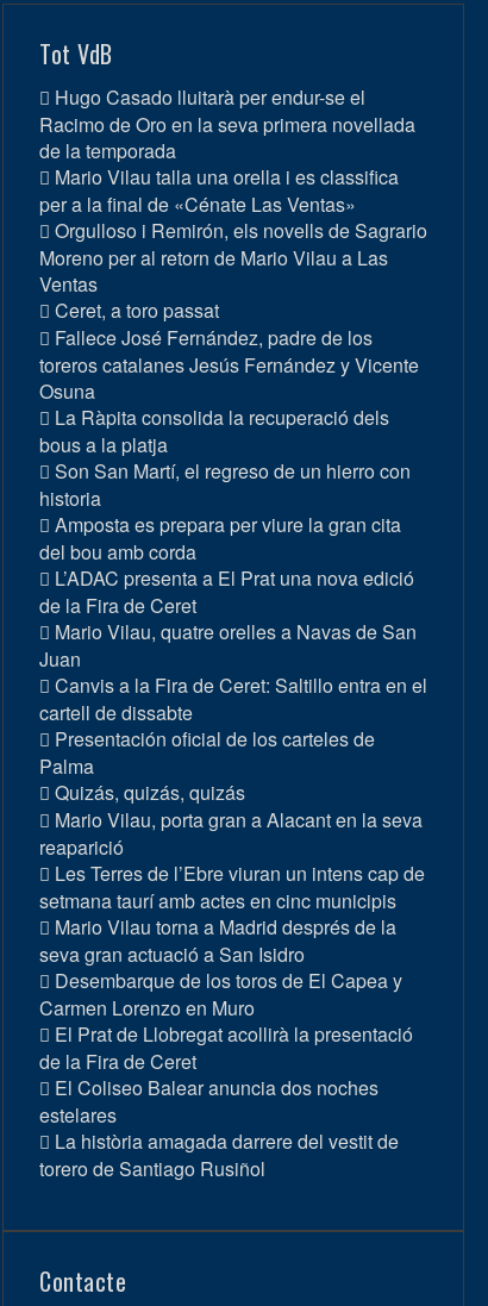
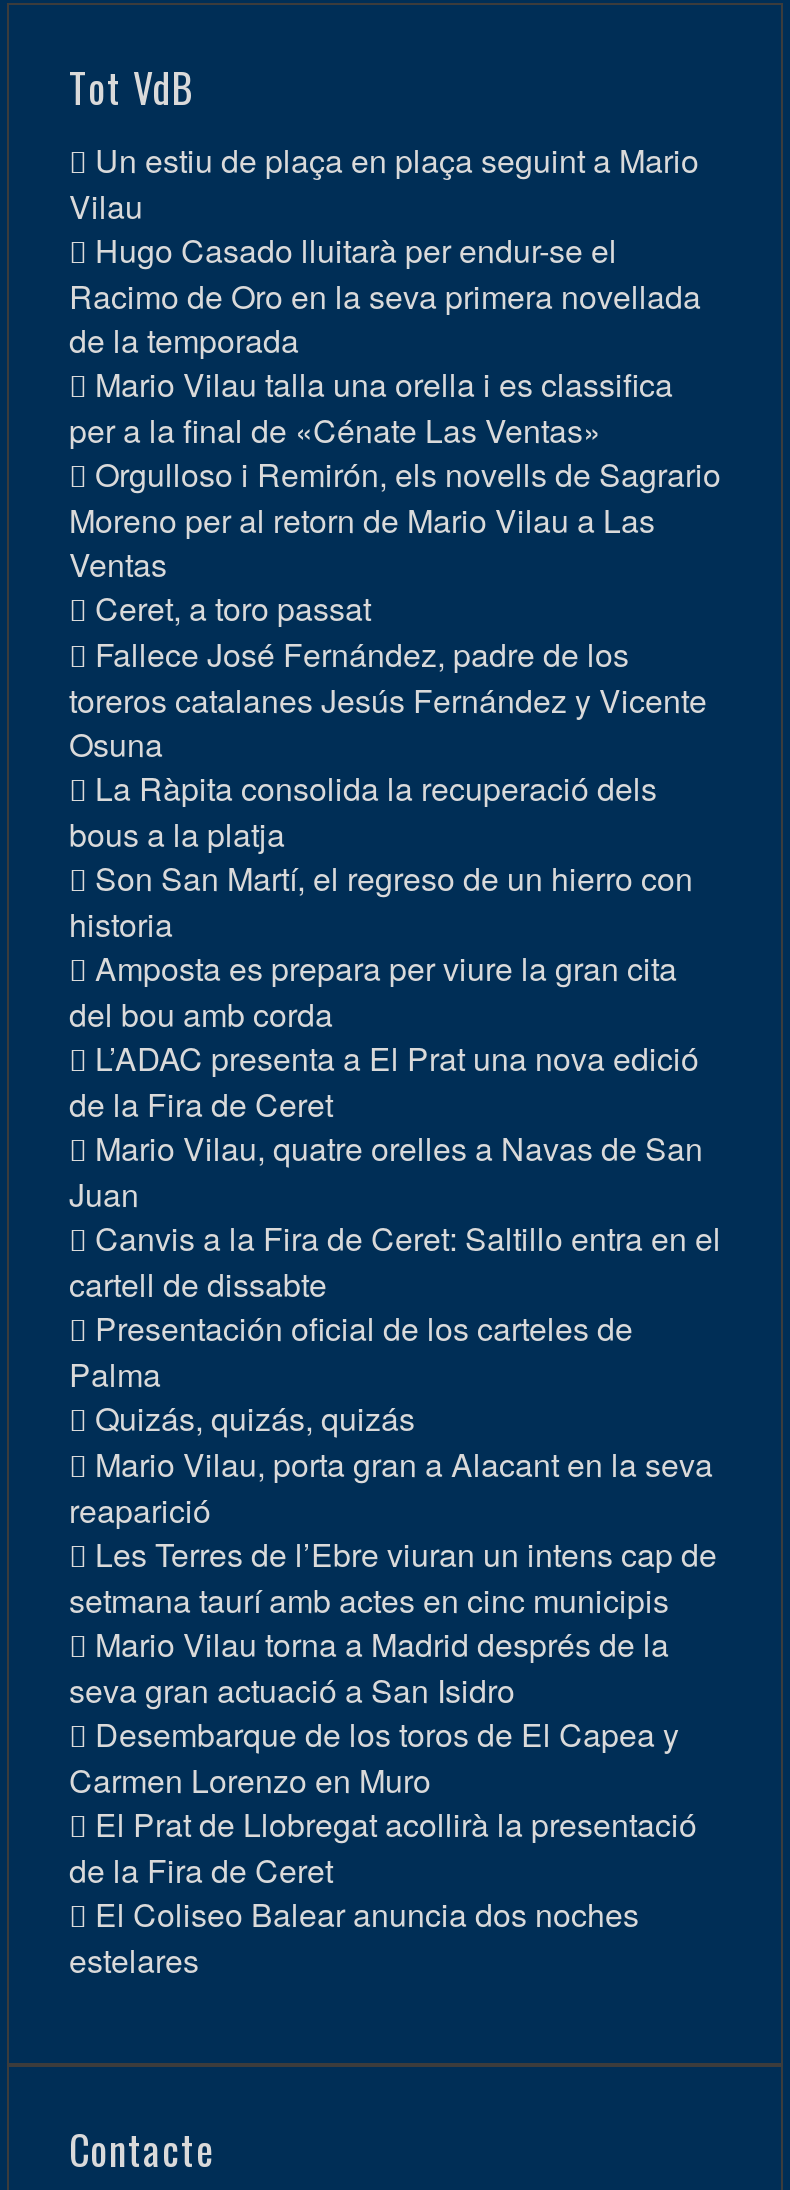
+ Un estiu de plaça en plaça seguint a Mario
+ Vilau

moved down: Hugo Casado lluitarà per endur-se el | Racimo de Oro en la seva primera novellada | de la temporada | ... | El Coliseo Balear anuncia dos noches | estelares

- La història amagada darrere del vestit de
- torero de Santiago Rusiñol
